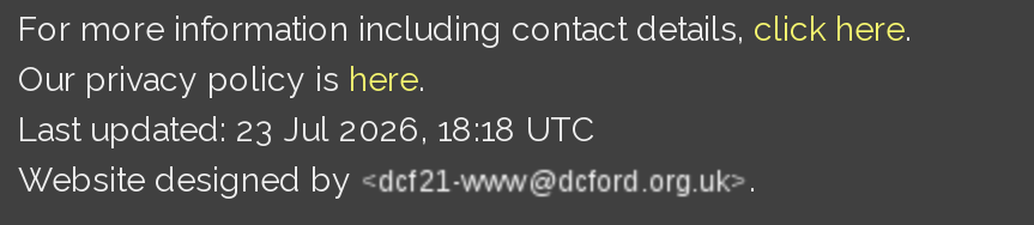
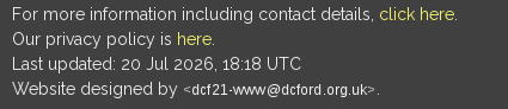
- Last updated: 23 Jul 2026, 18:18 UTC
+ Last updated: 20 Jul 2026, 18:18 UTC
